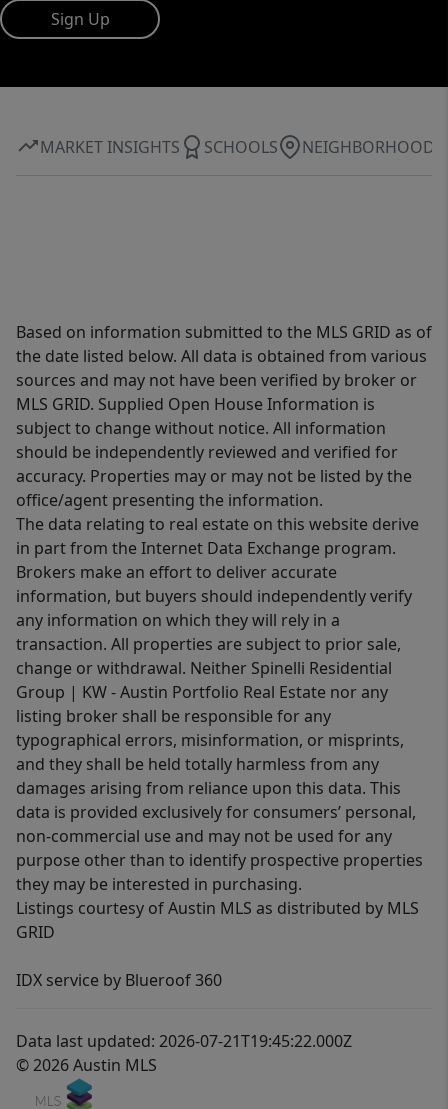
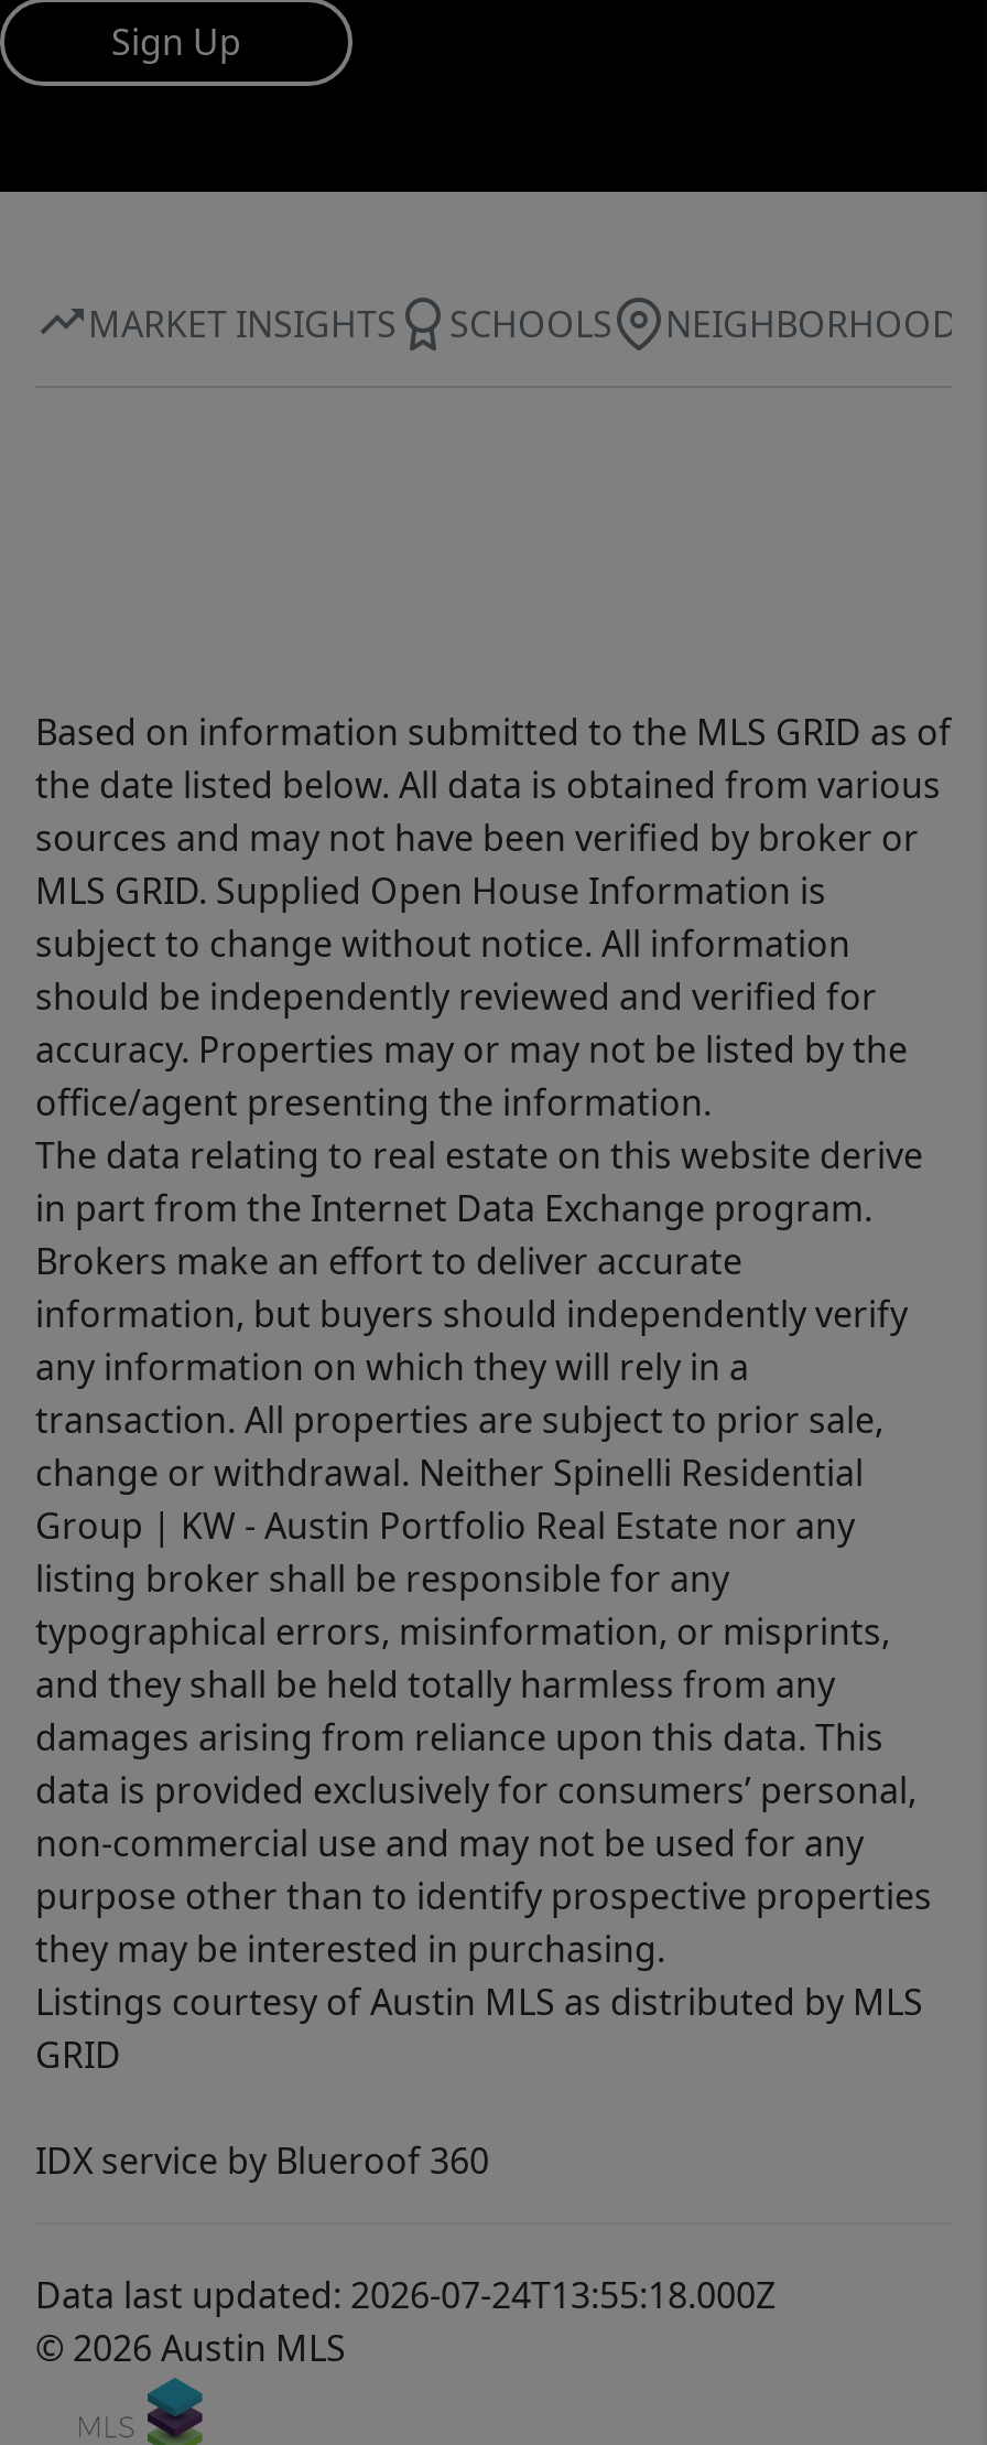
- Data last updated: 2026-07-21T19:45:22.000Z
+ Data last updated: 2026-07-24T13:55:18.000Z
